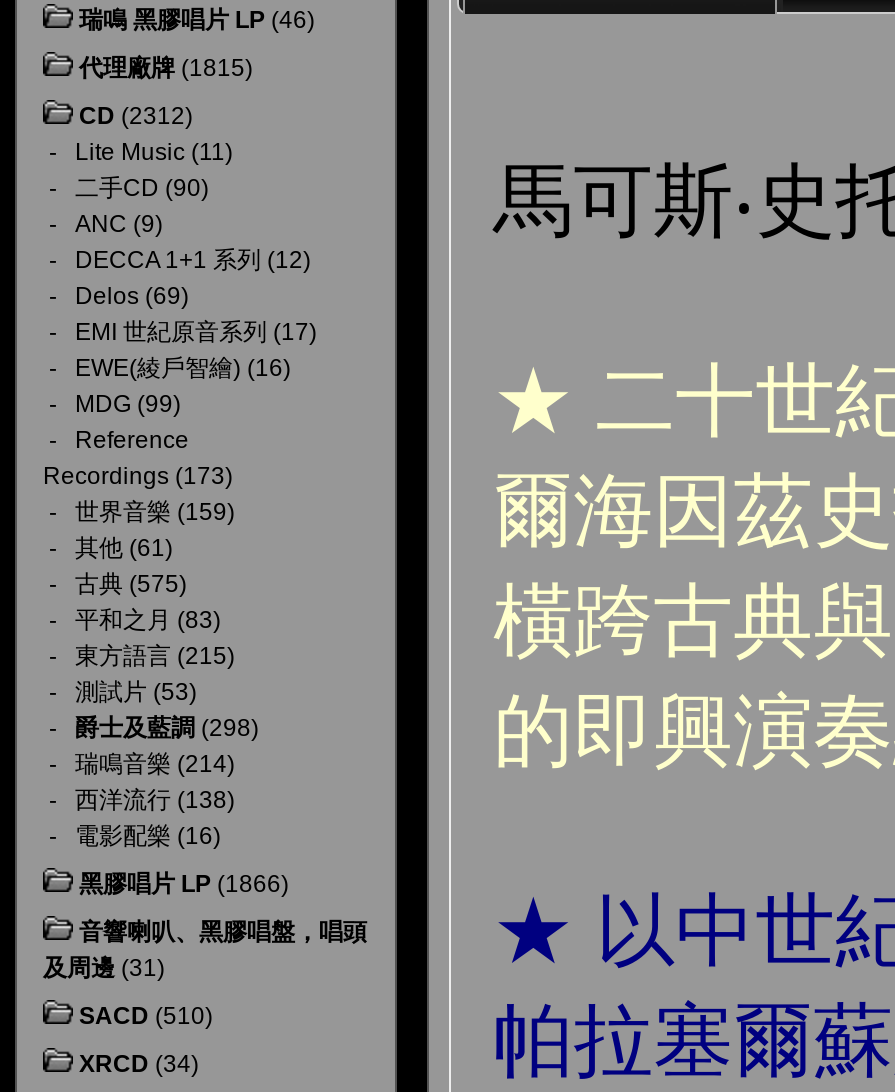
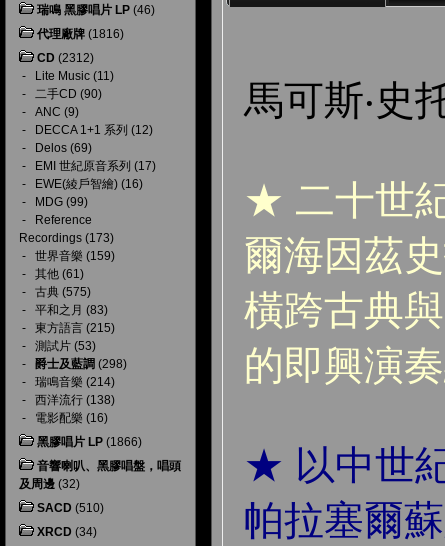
- 代理廠牌(1815)
+ 代理廠牌(1816)

- 及周邊(31)
+ 及周邊(32)
